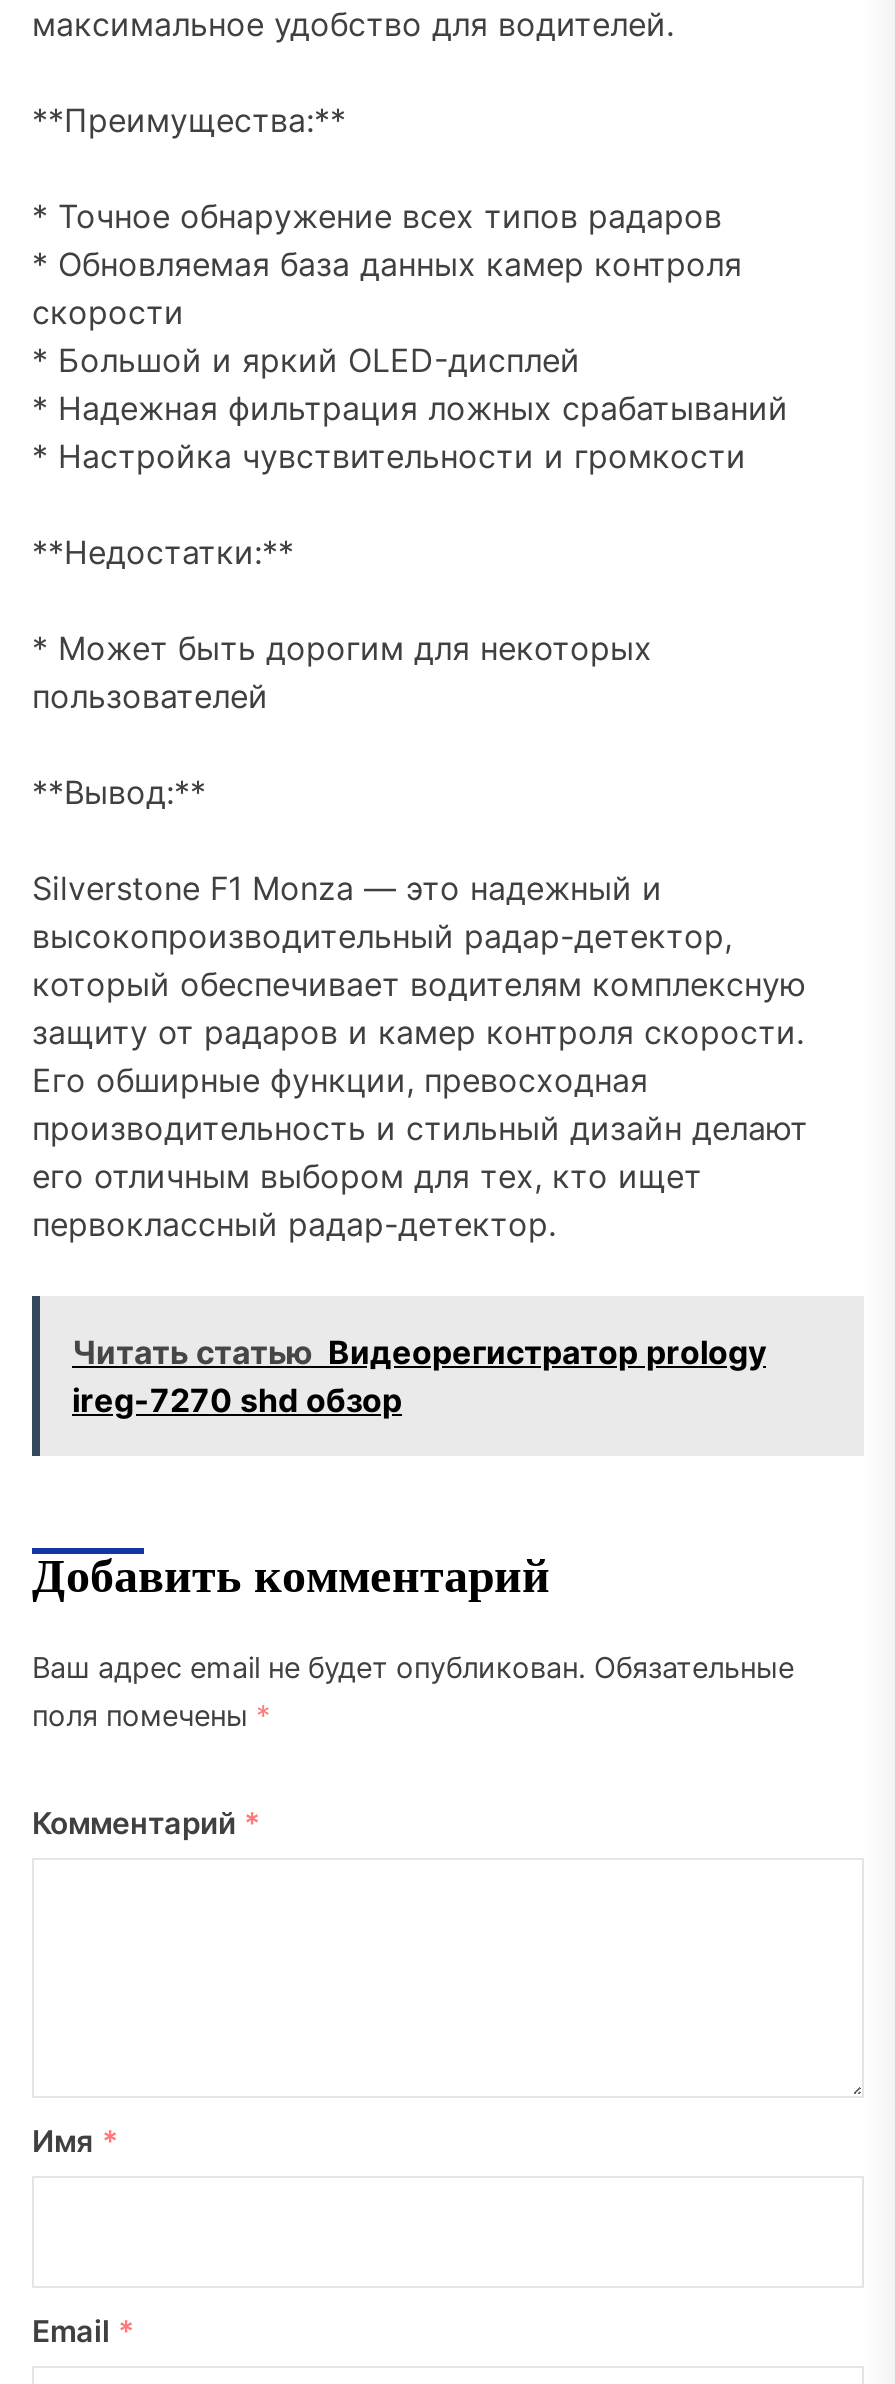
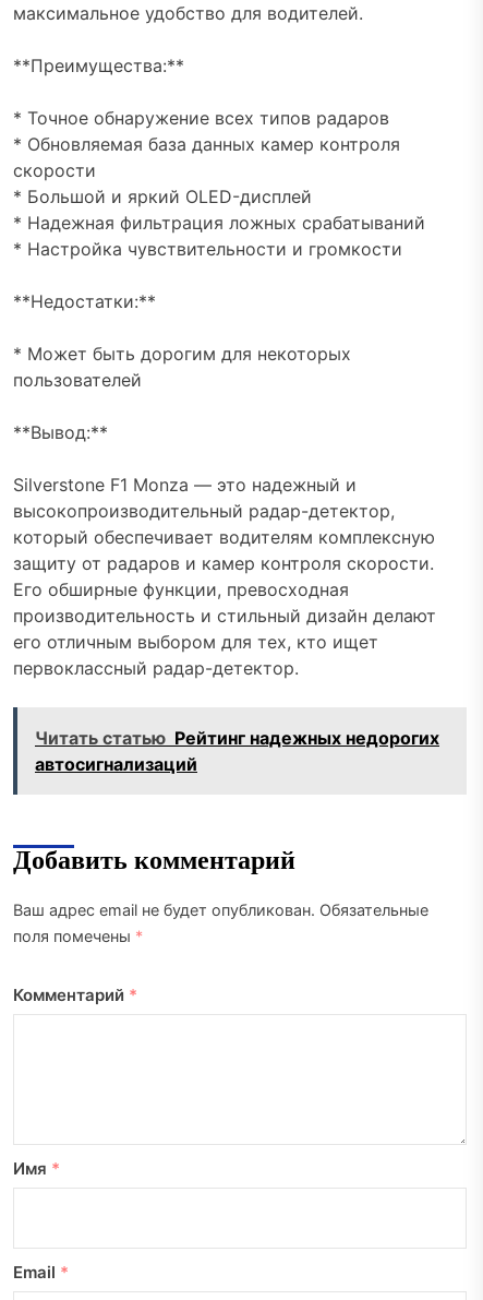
- Читать статью Видеорегистратор prology
- ireg-7270 shd обзор
+ Читать статью Рейтинг надежных недорогих
+ автосигнализаций
